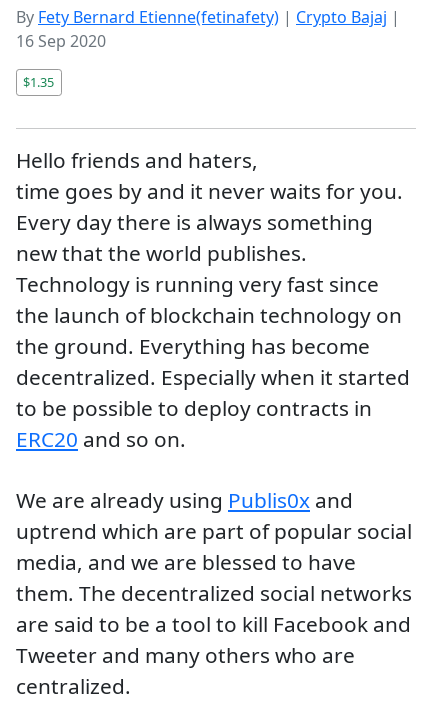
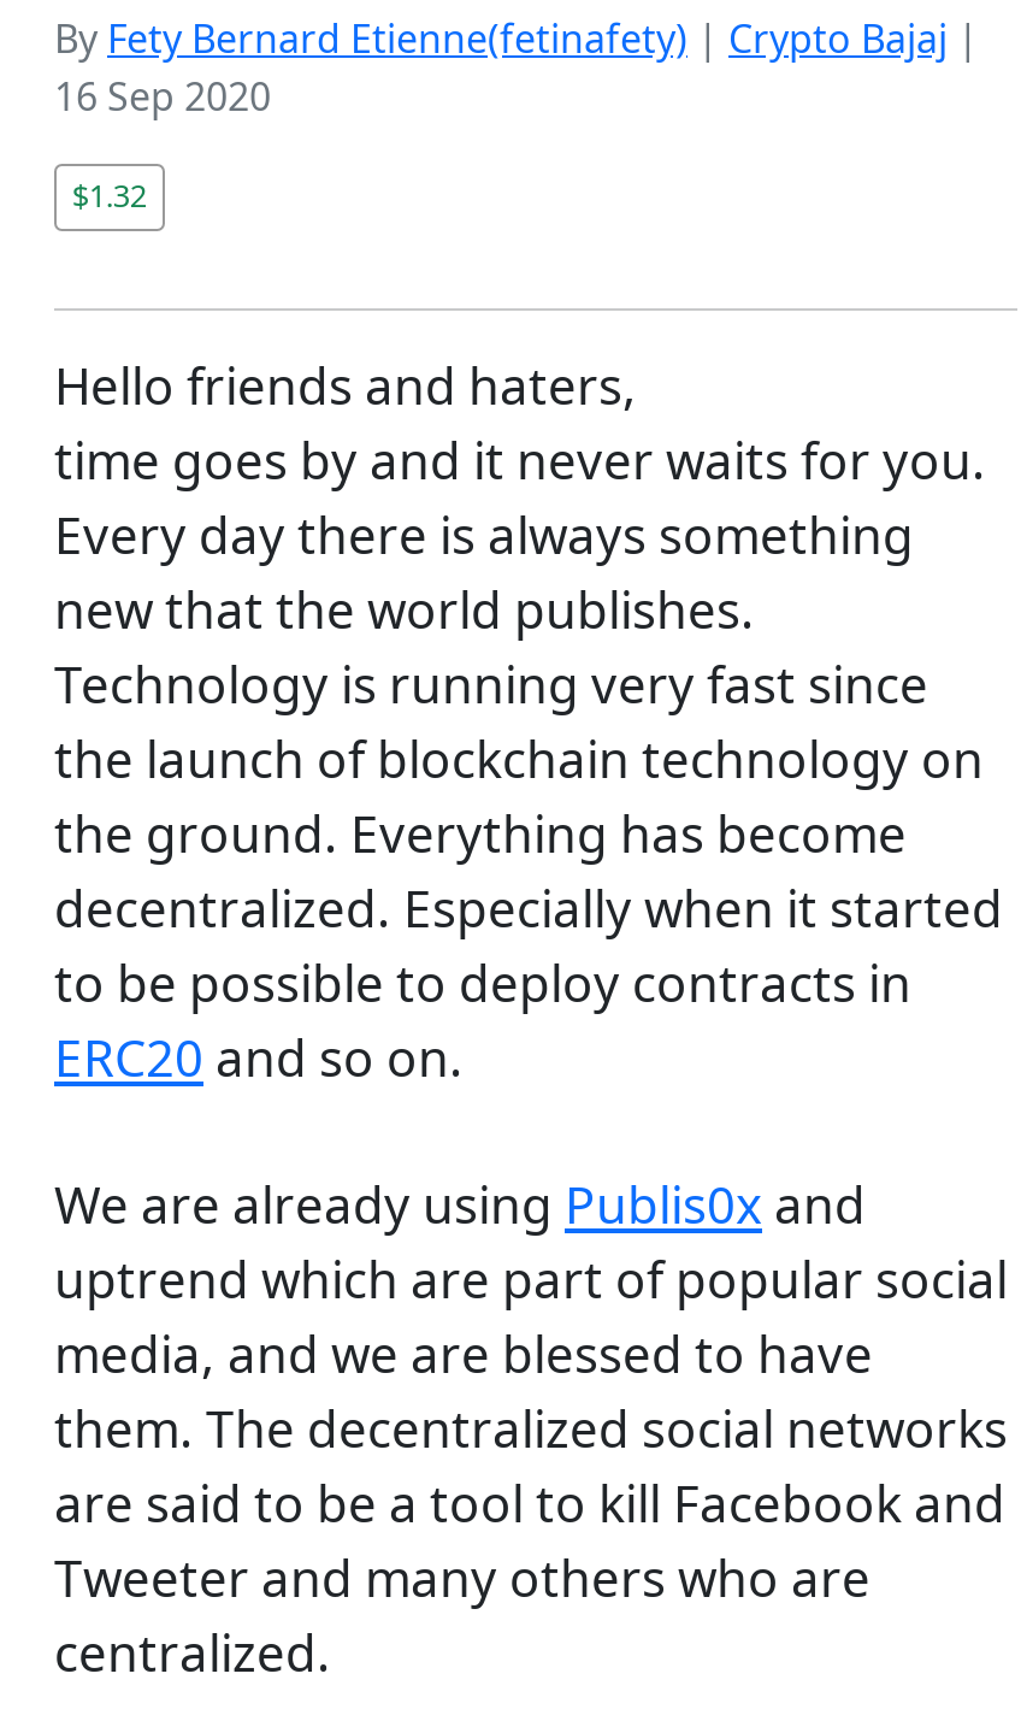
- $1.35
+ $1.32
